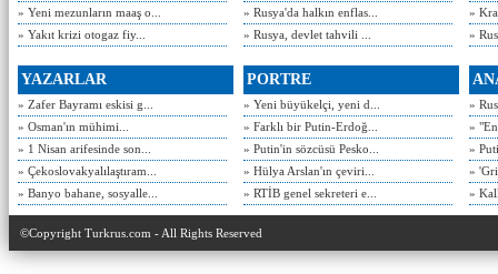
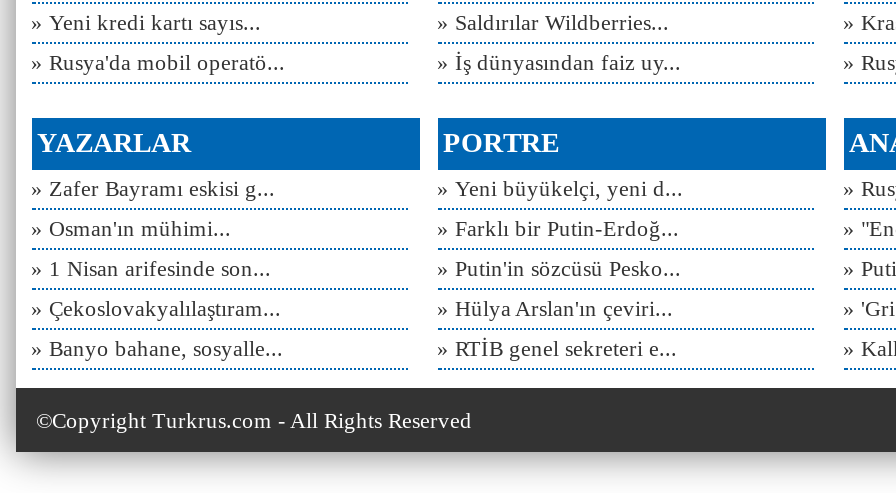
- » Yeni mezunların maaş o...
+ » Yeni kredi kartı sayıs...

- » Rusya'da halkın enflas...
+ » Saldırılar Wildberries...

- » Yakıt krizi otogaz fiy...
+ » Rusya'da mobil operatö...

- » Rusya, devlet tahvili ...
+ » İş dünyasından faiz uy...
